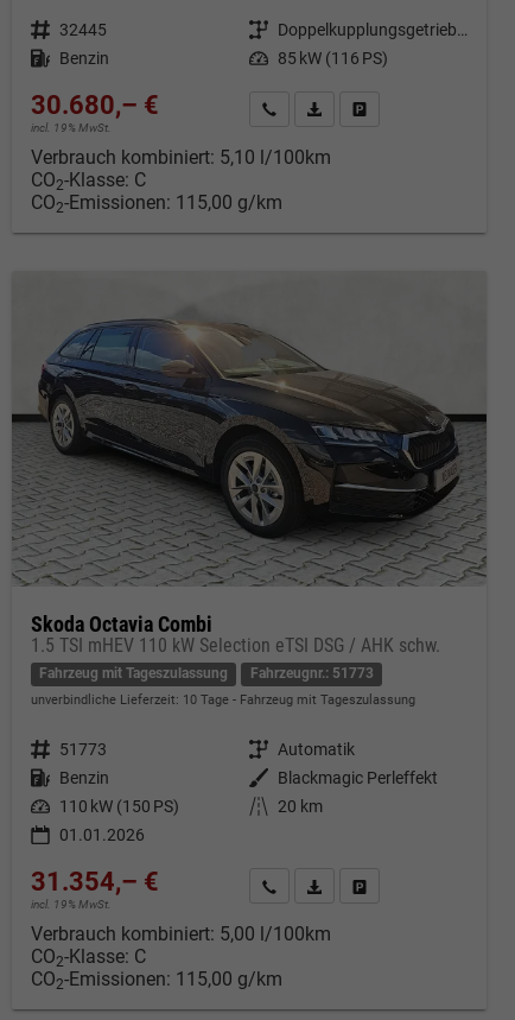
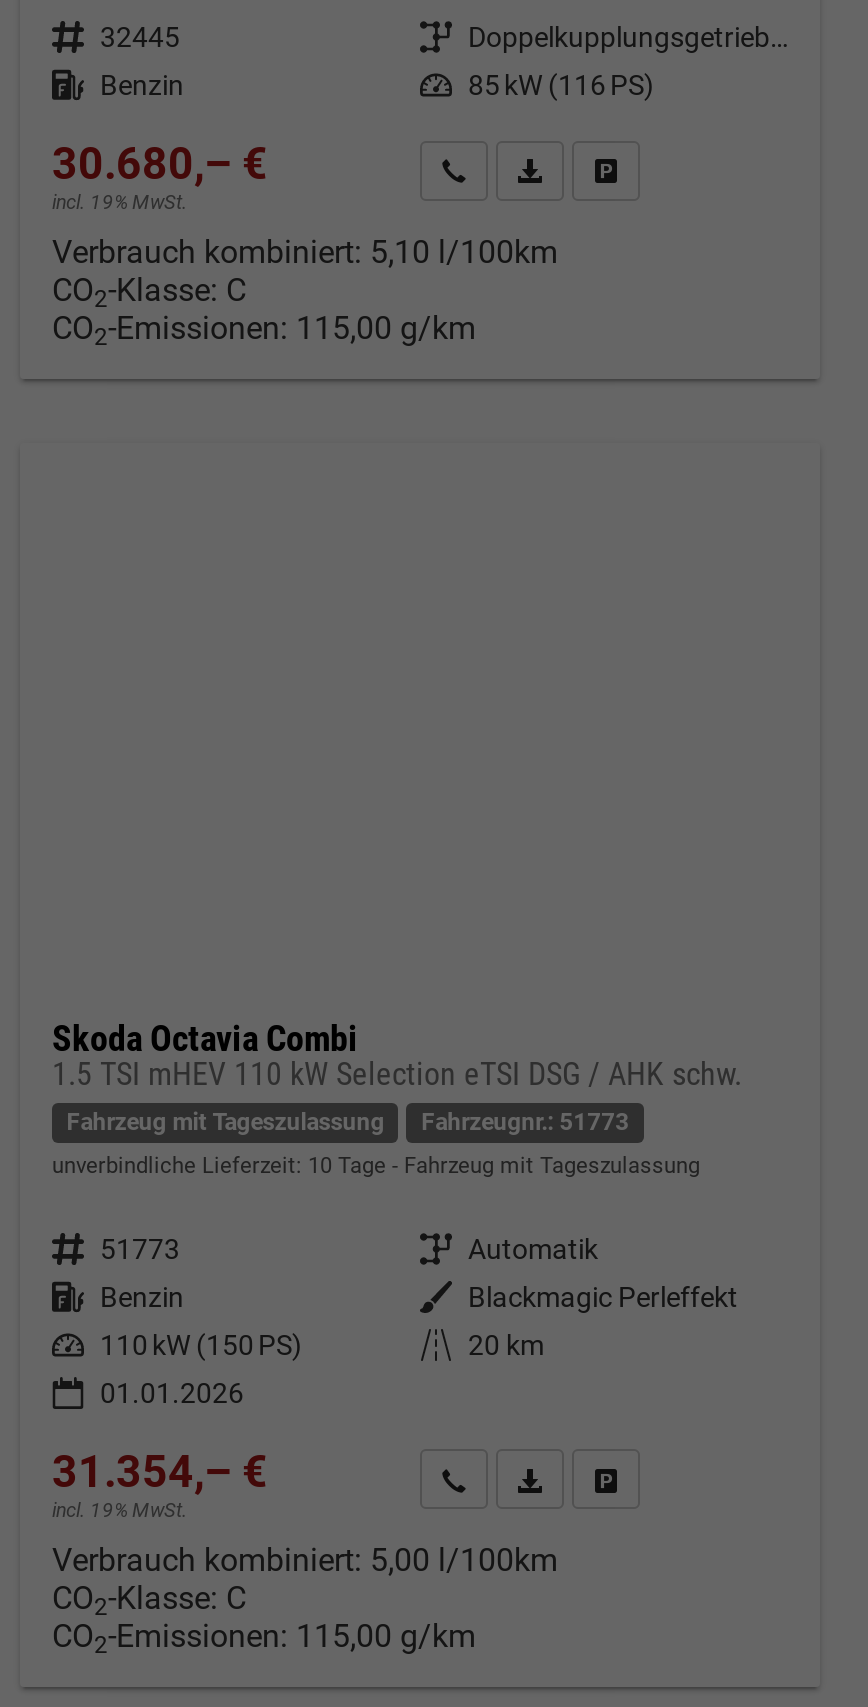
- [image]
